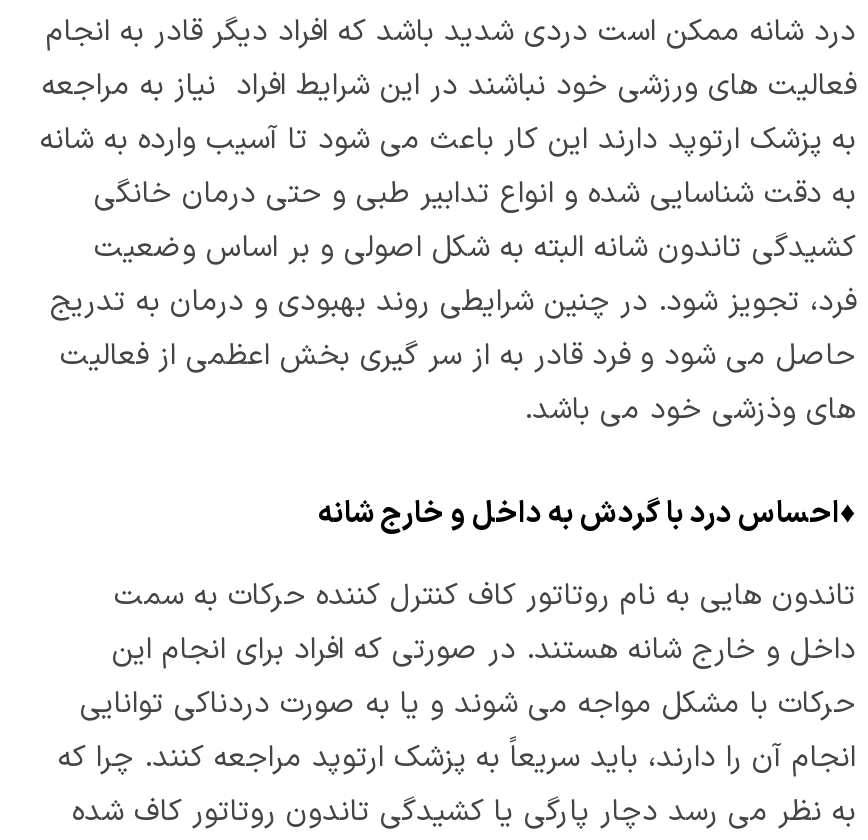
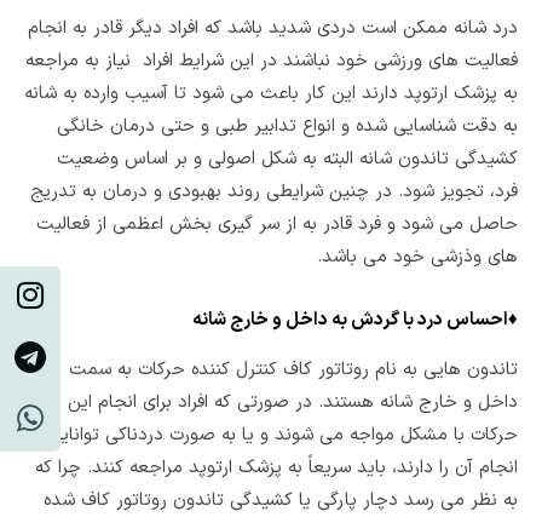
+ [image]
